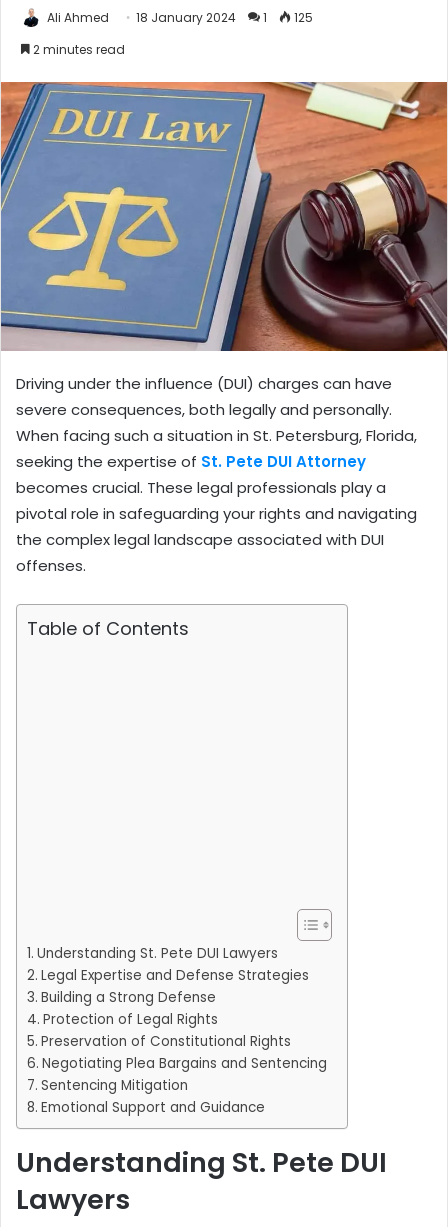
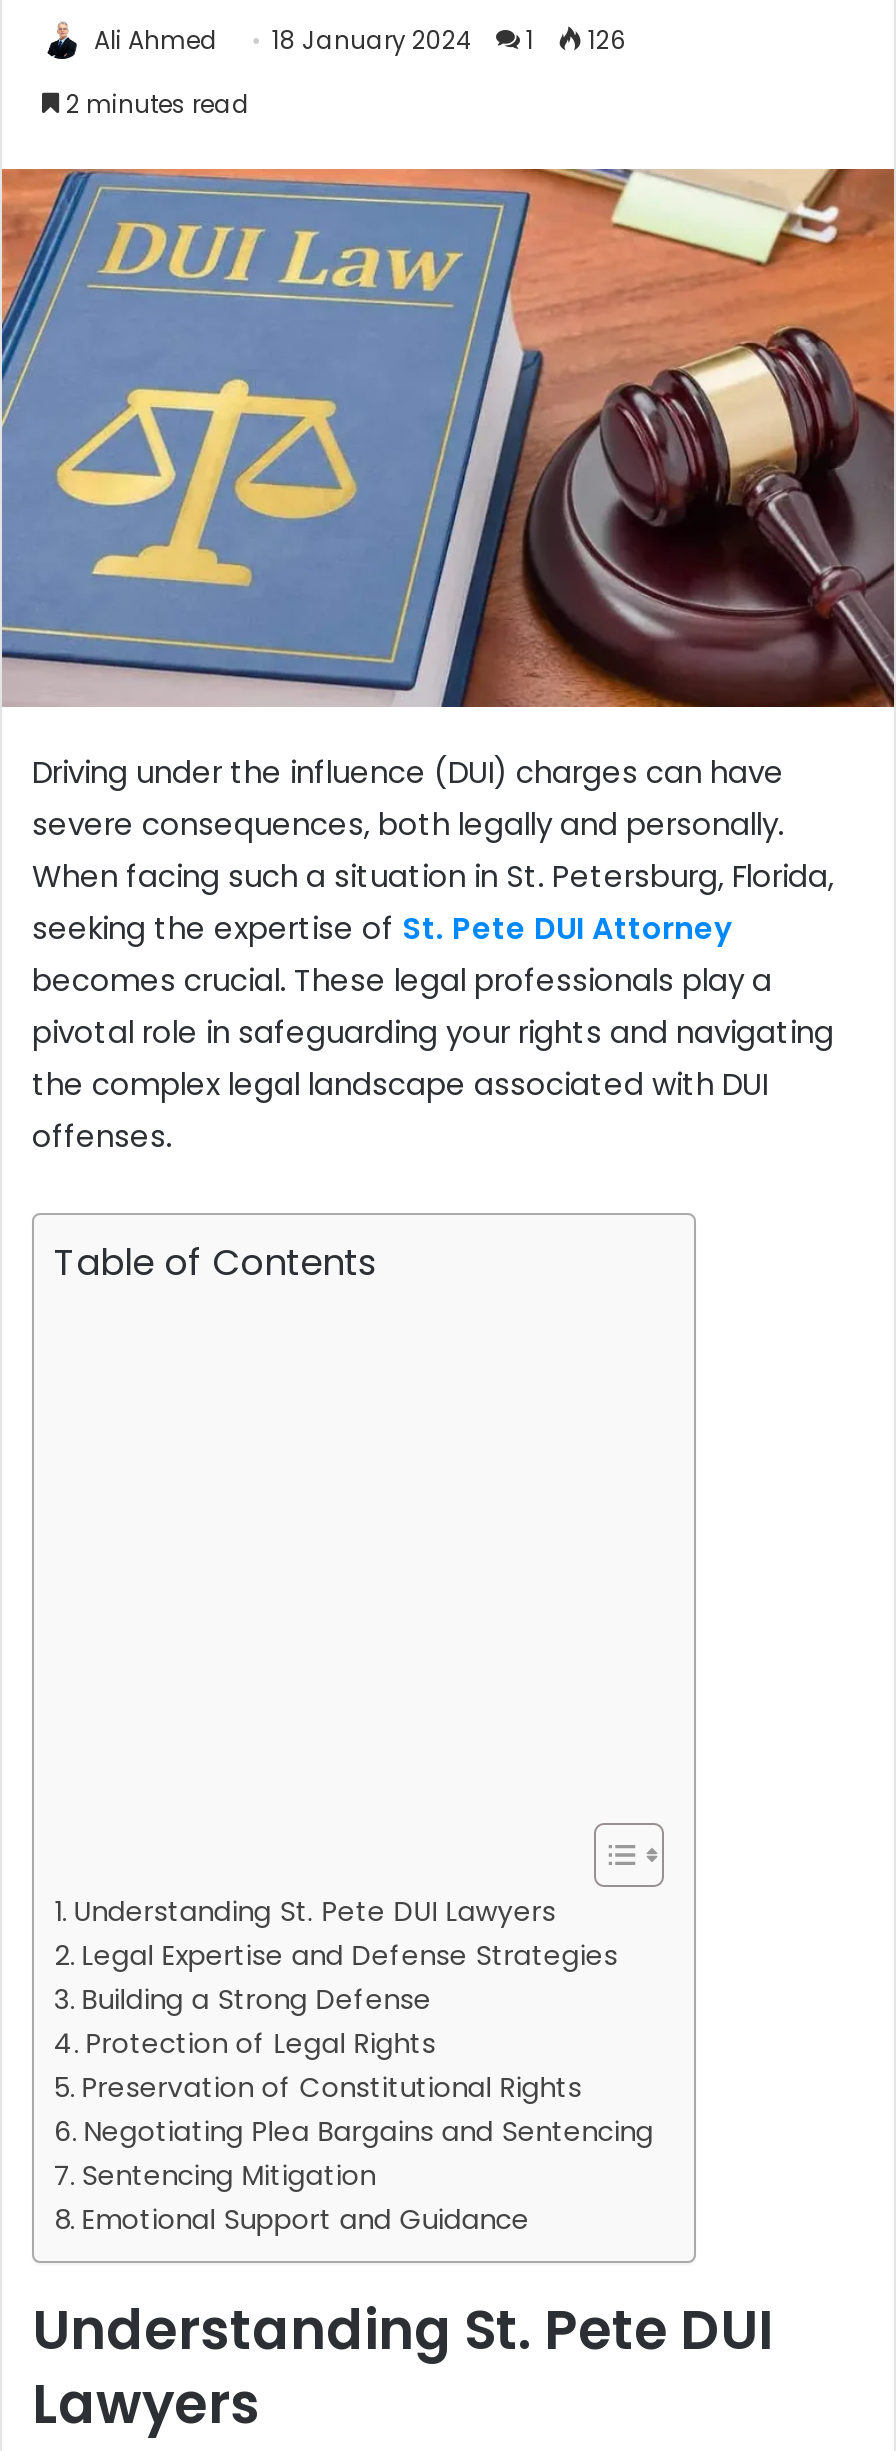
- Ali Ahmed 18 January 2024 1 125
+ Ali Ahmed 18 January 2024 1 126
